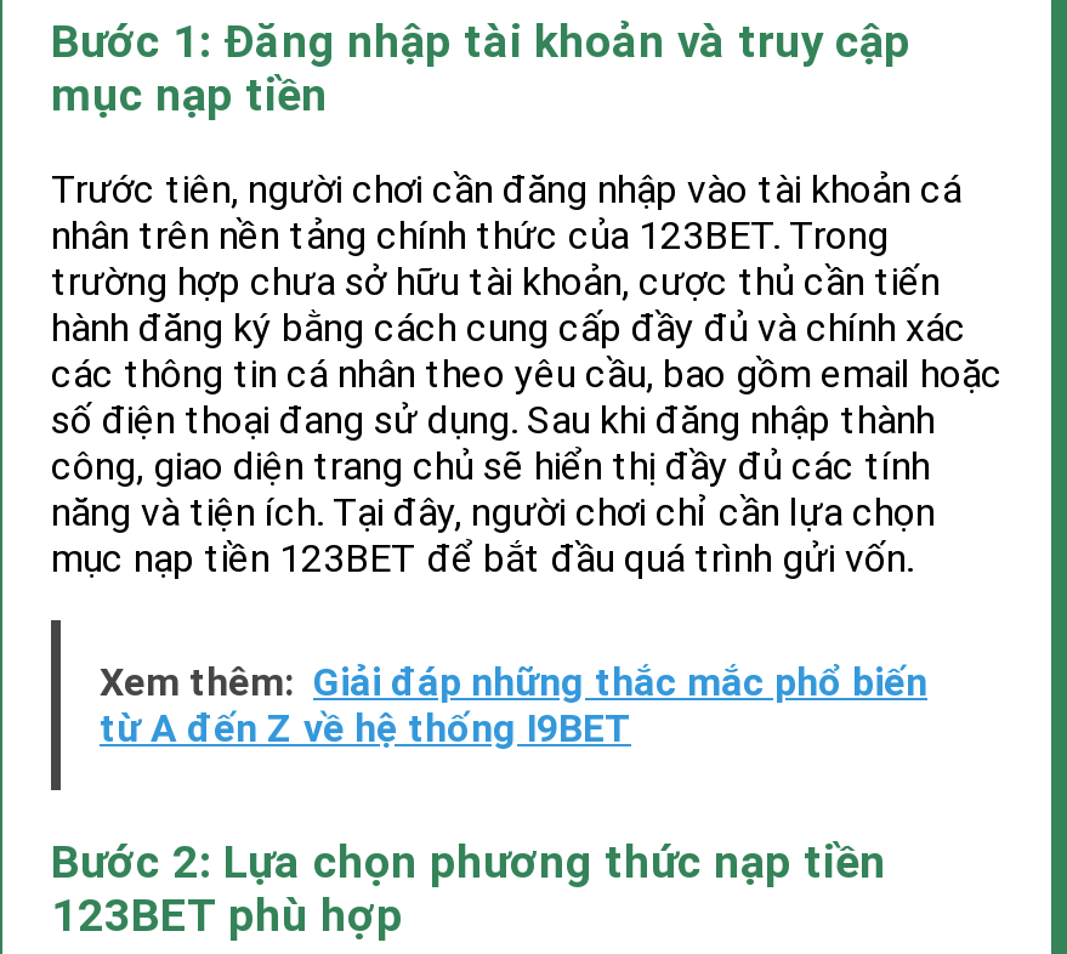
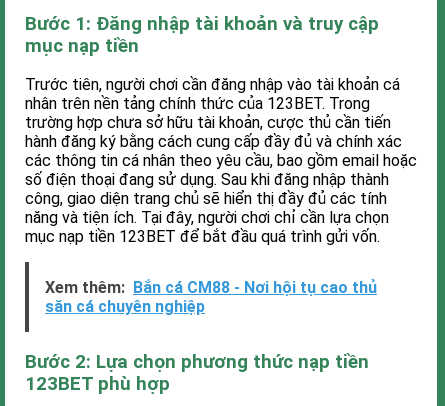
- Xem thêm: Giải đáp những thắc mắc phổ biến
- từ A đến Z về hệ thống I9BET
+ Xem thêm: Bắn cá CM88 - Nơi hội tụ cao thủ
+ săn cá chuyên nghiệp
